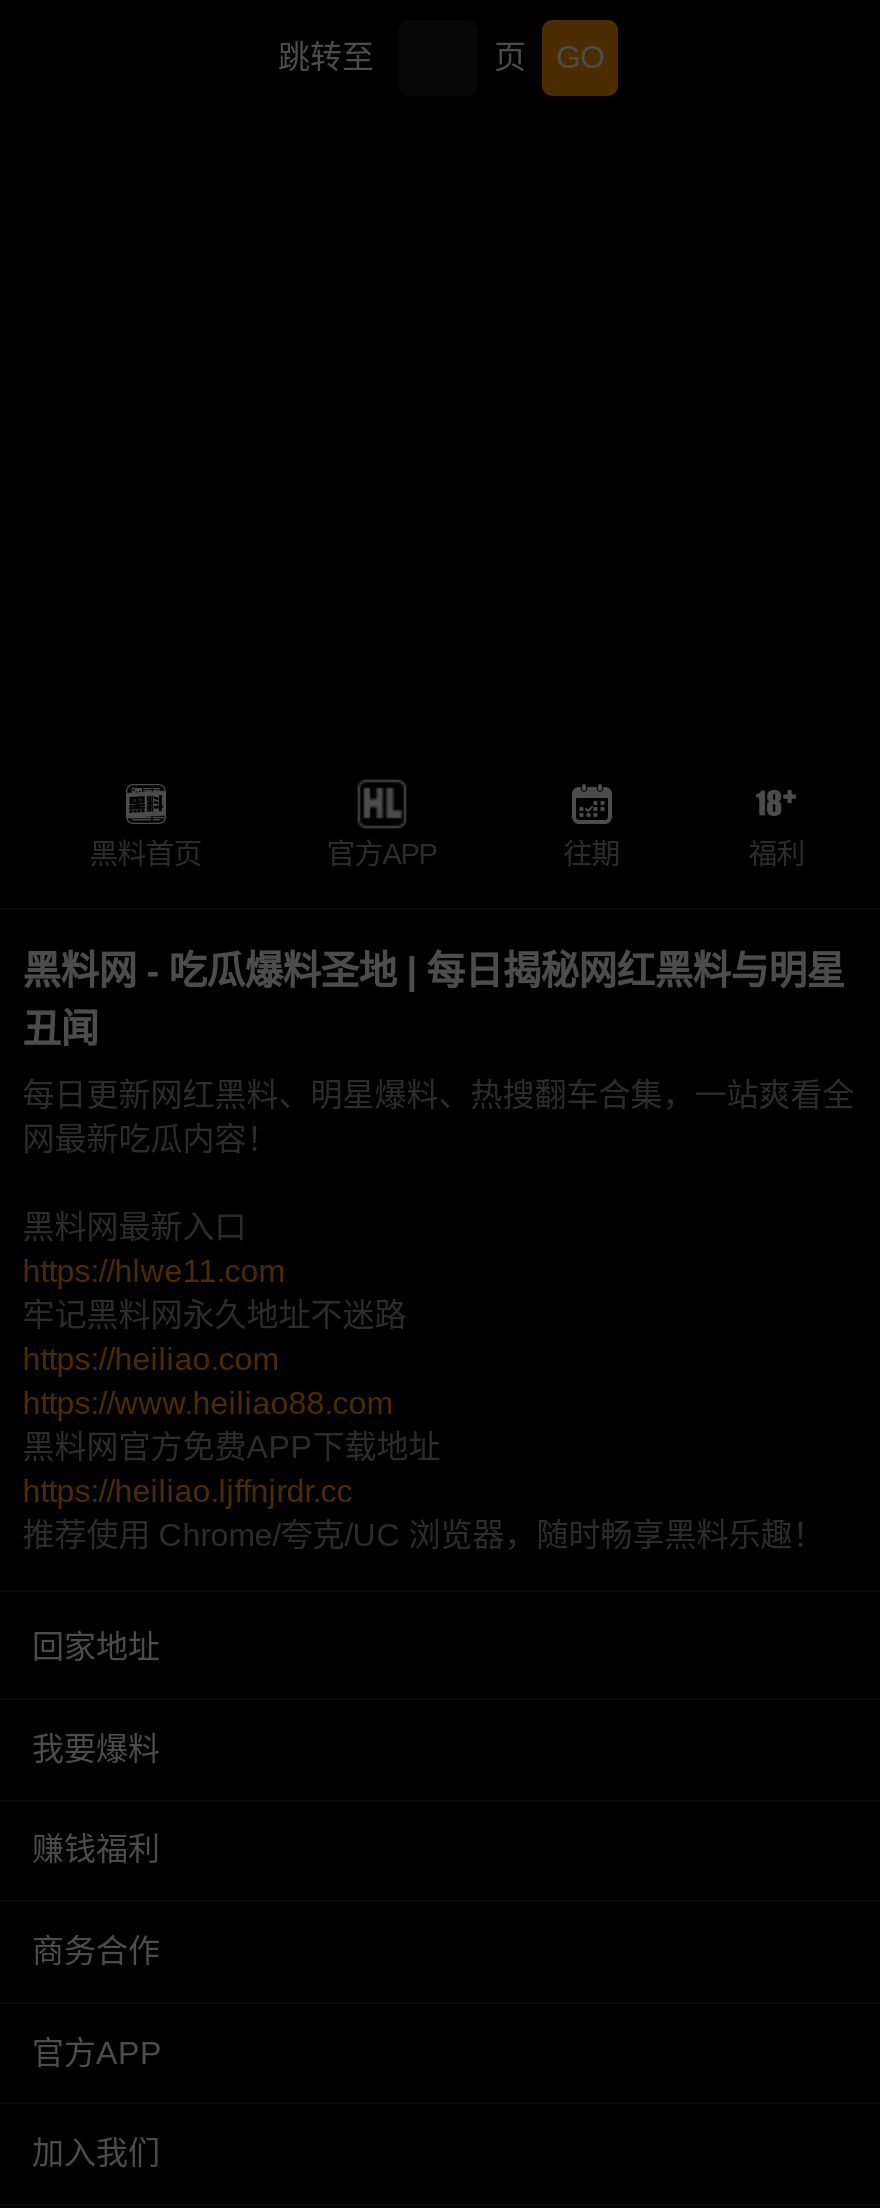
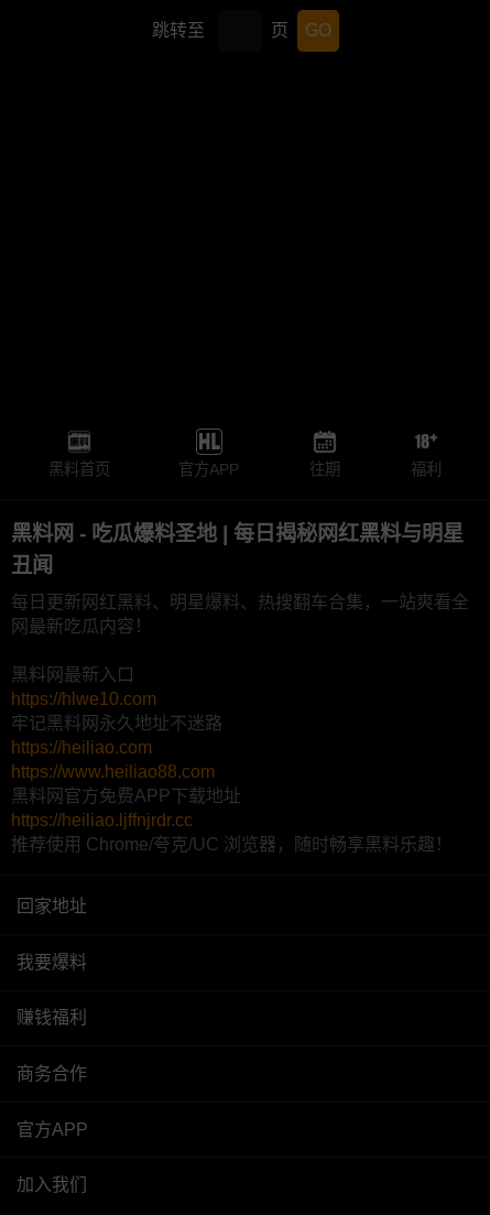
- https://hlwe11.com
+ https://hlwe10.com
